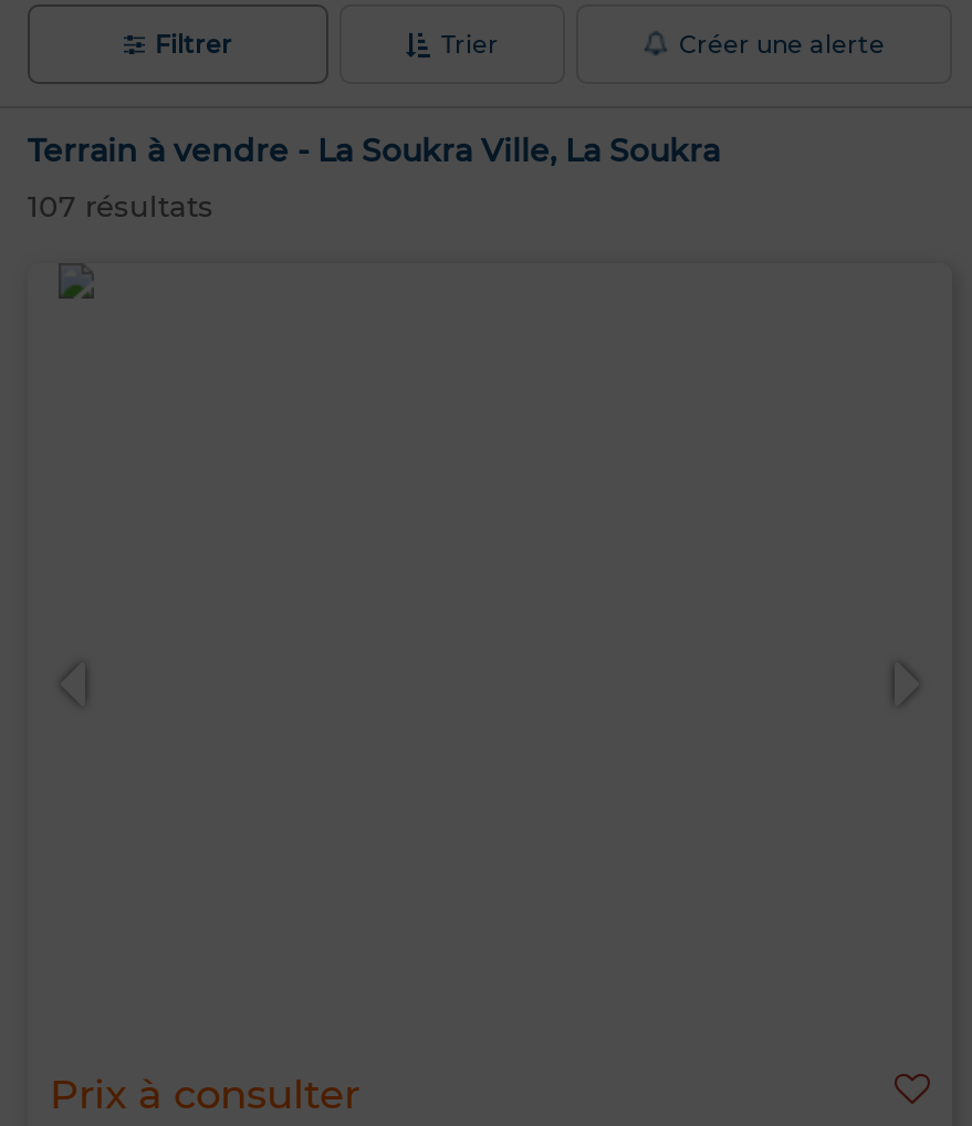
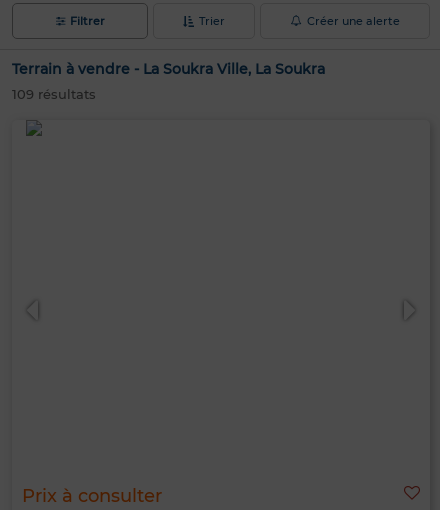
- 107 résultats
+ 109 résultats
